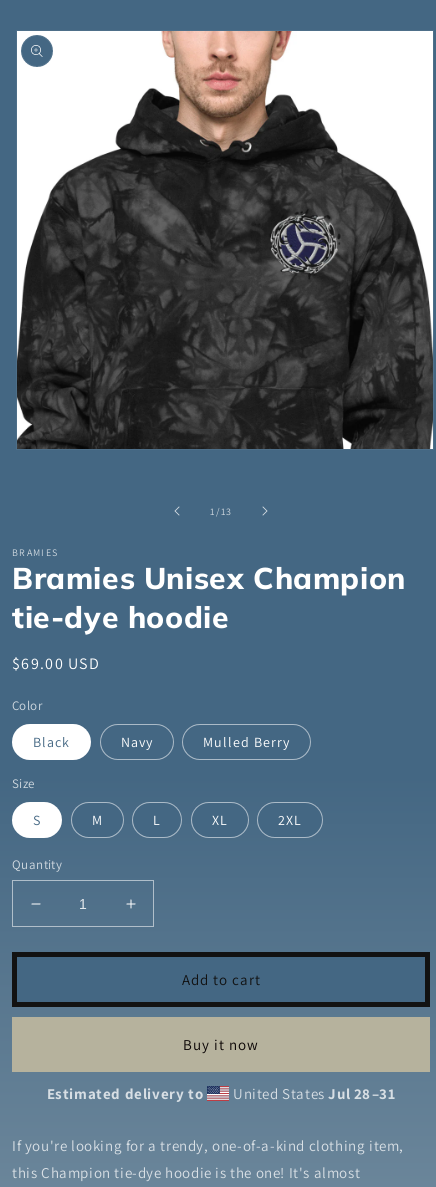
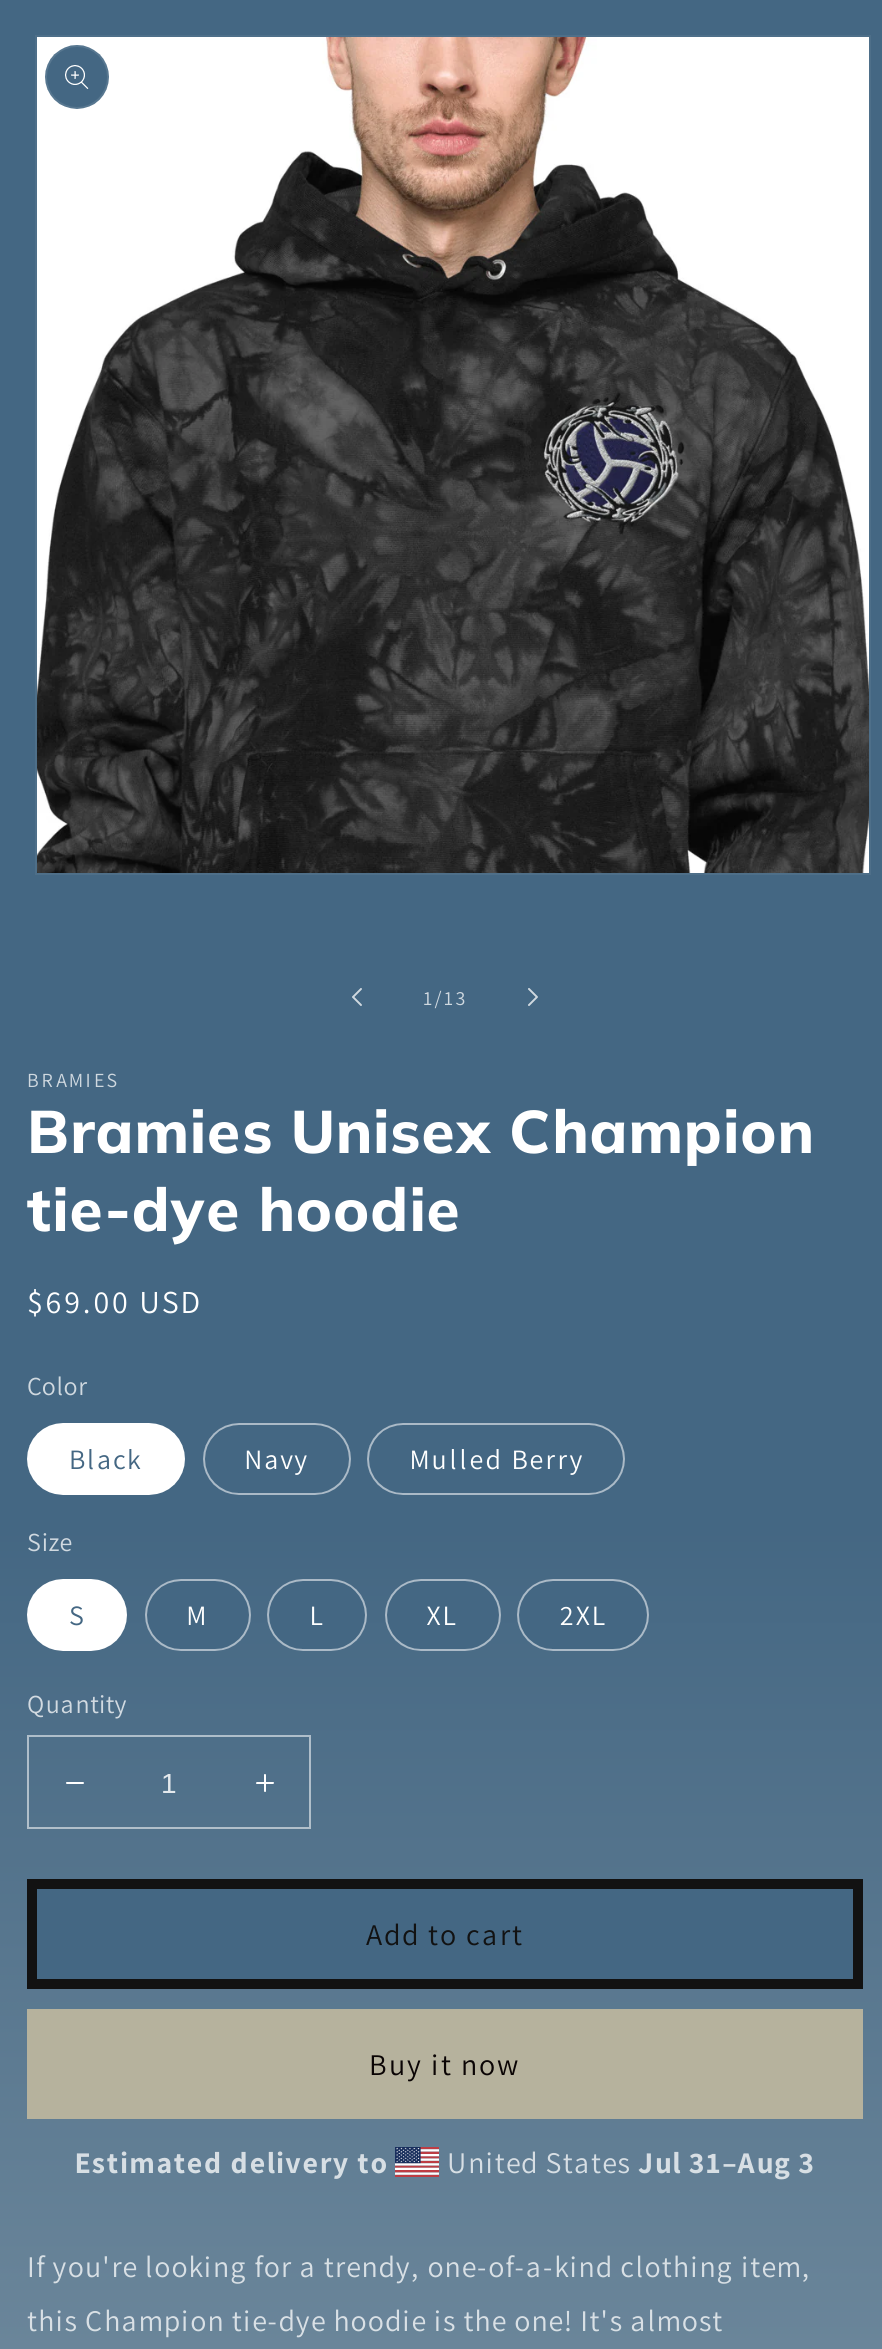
- United States Jul 28–31
+ United States Jul 31–Aug 3
